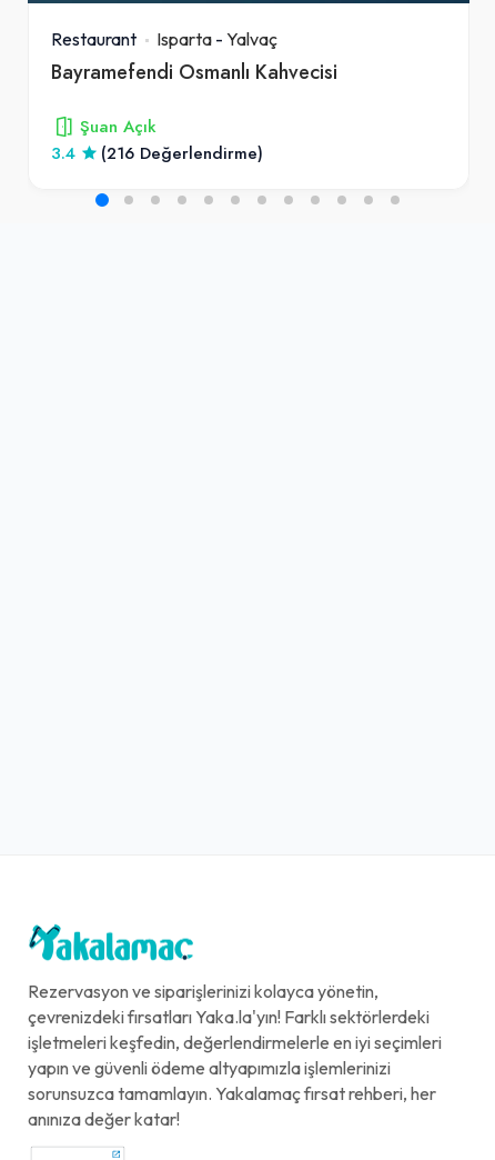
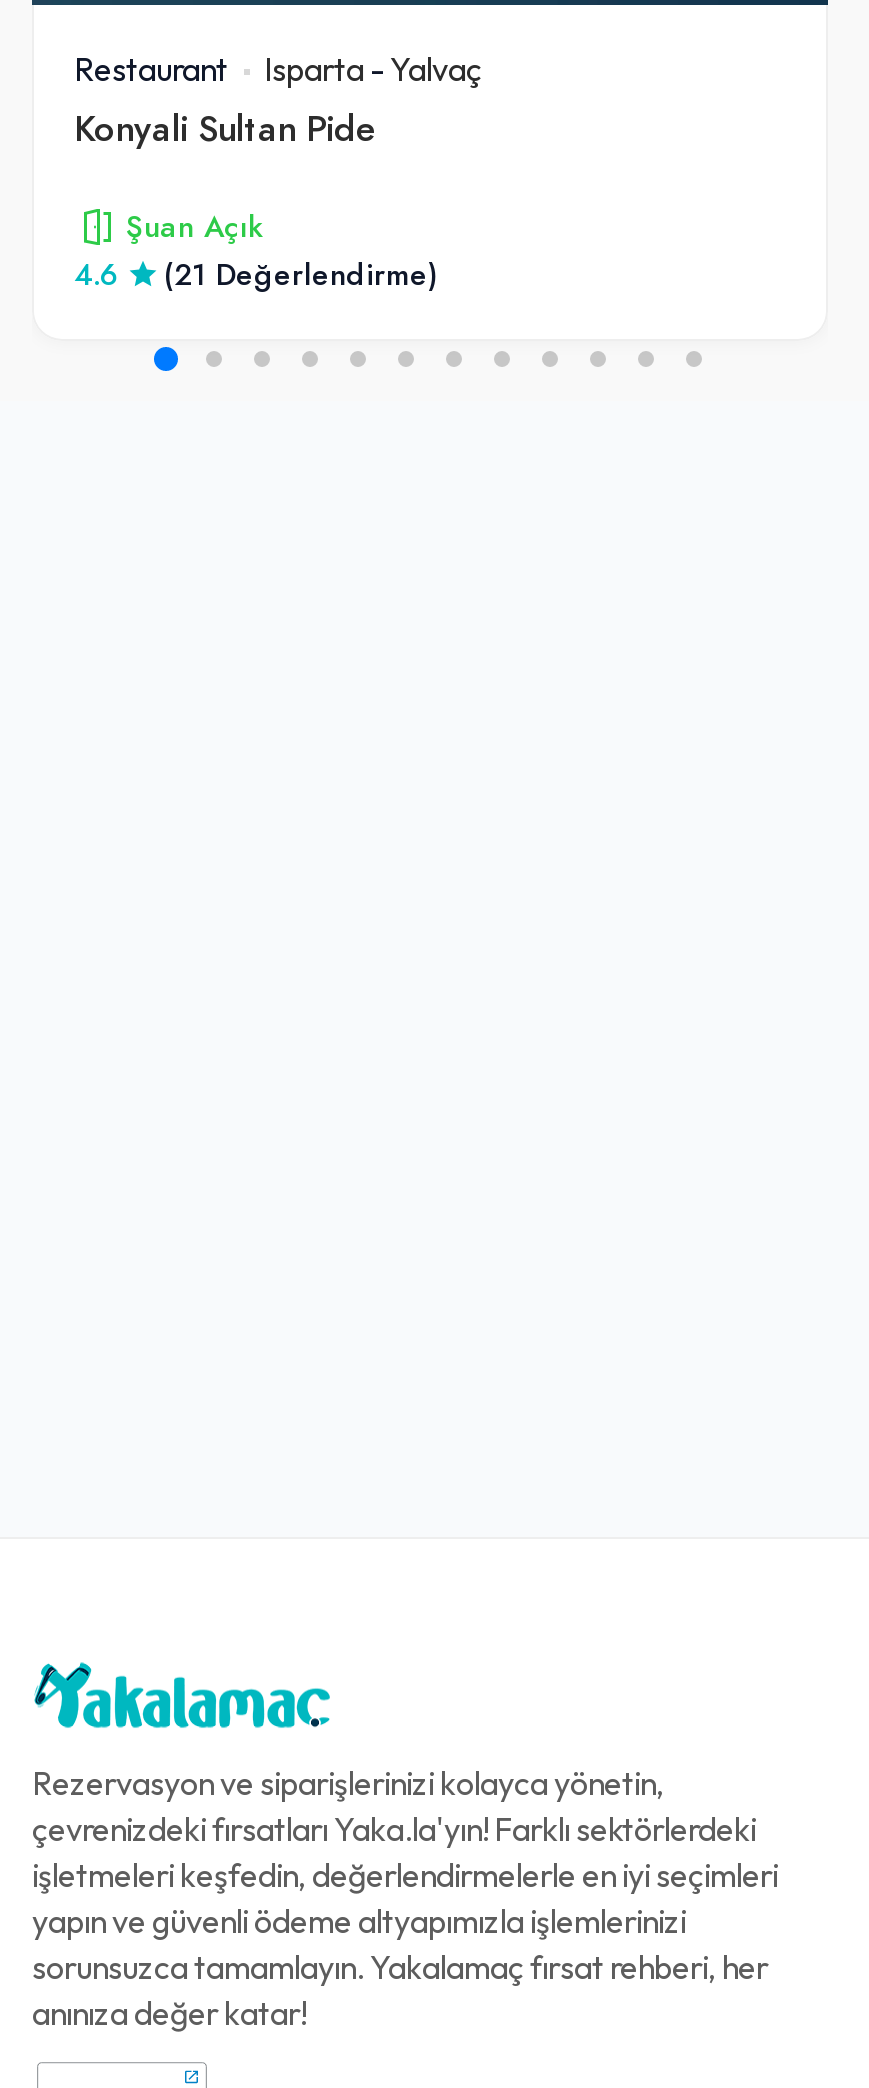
- Bayramefendi Osmanlı Kahvecisi
+ Konyali Sultan Pide

- 3.4
+ 4.6

- (216 Değerlendirme)
+ (21 Değerlendirme)
